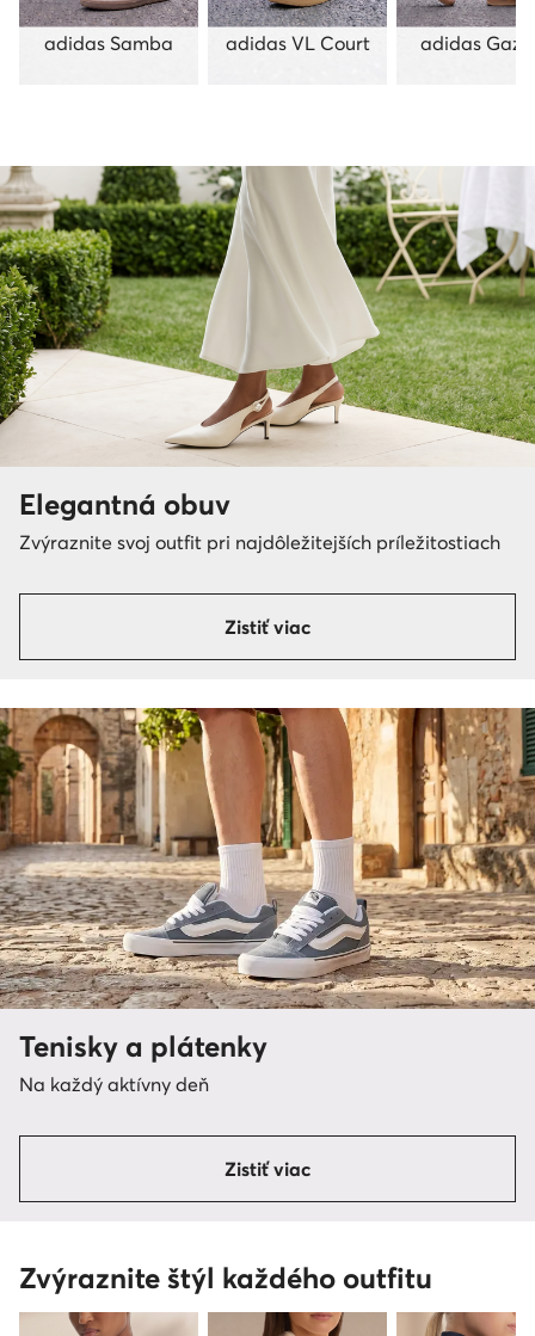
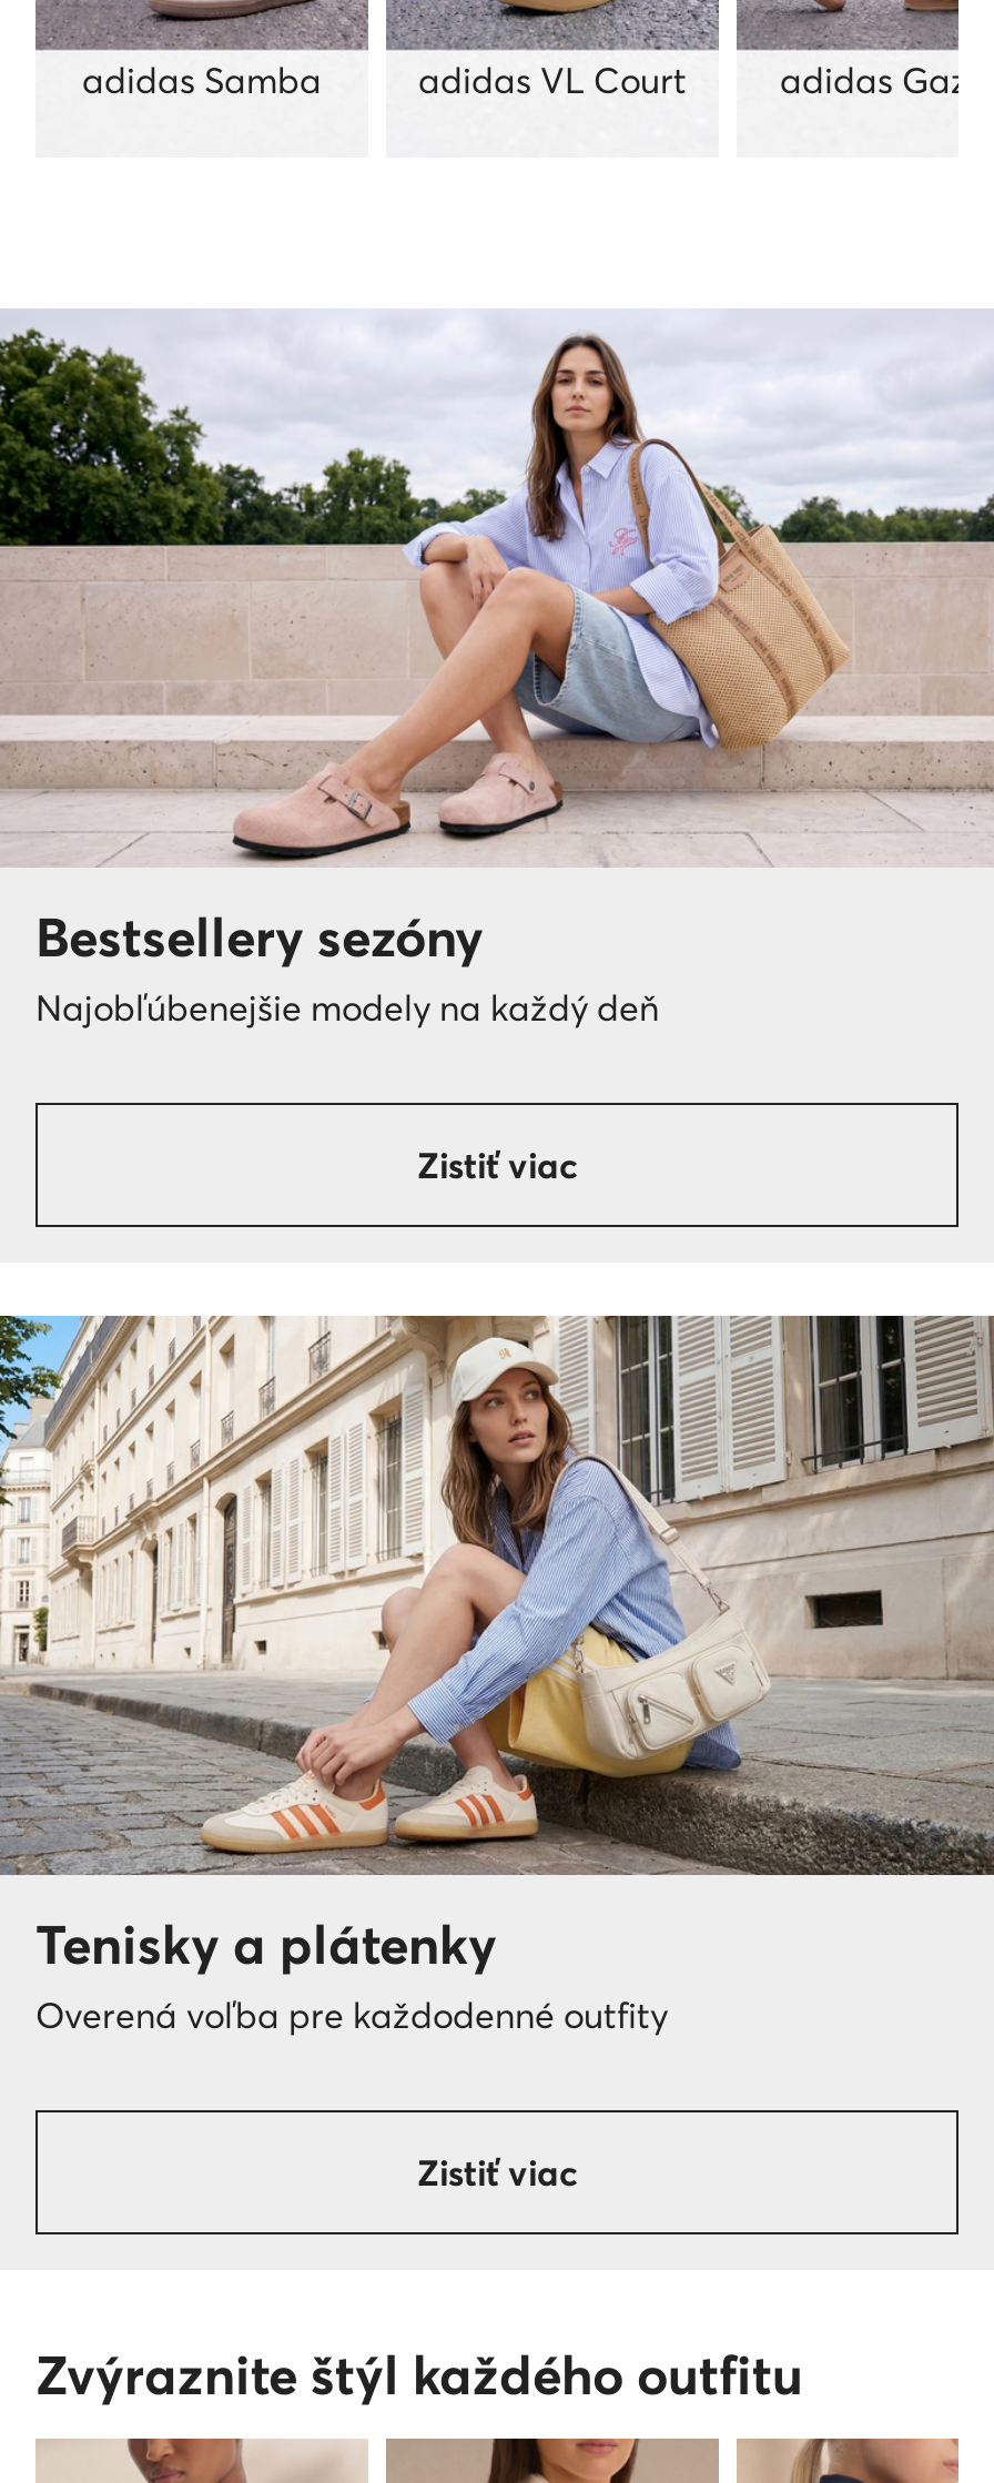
- [image]
- Elegantná obuv
- Zvýraznite svoj outfit pri najdôležitejších príležitostiach
+ [image]
+ Bestsellery sezóny
+ Najobľúbenejšie modely na každý deň

- [image]
+ [image]

- Na každý aktívny deň
+ Overená voľba pre každodenné outfity
